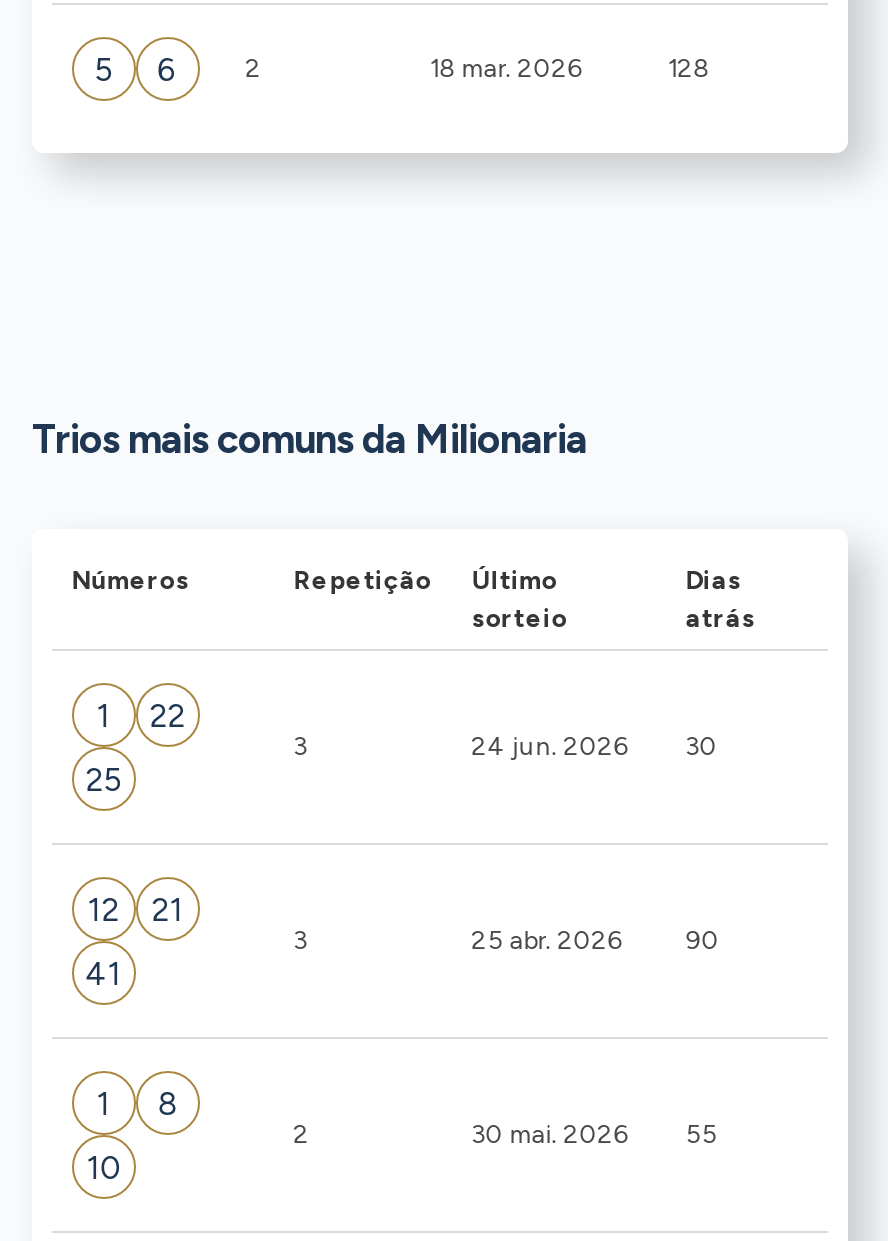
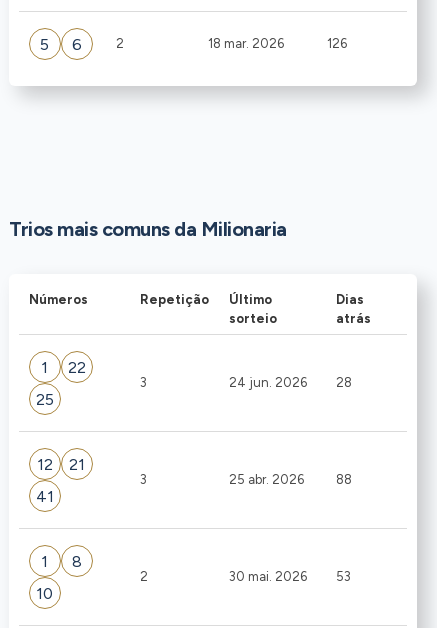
- 128
+ 126

- 24 jun. 2026 30
+ 24 jun. 2026 28

- 90
+ 88

- 30 mai. 2026 55
+ 30 mai. 2026 53
